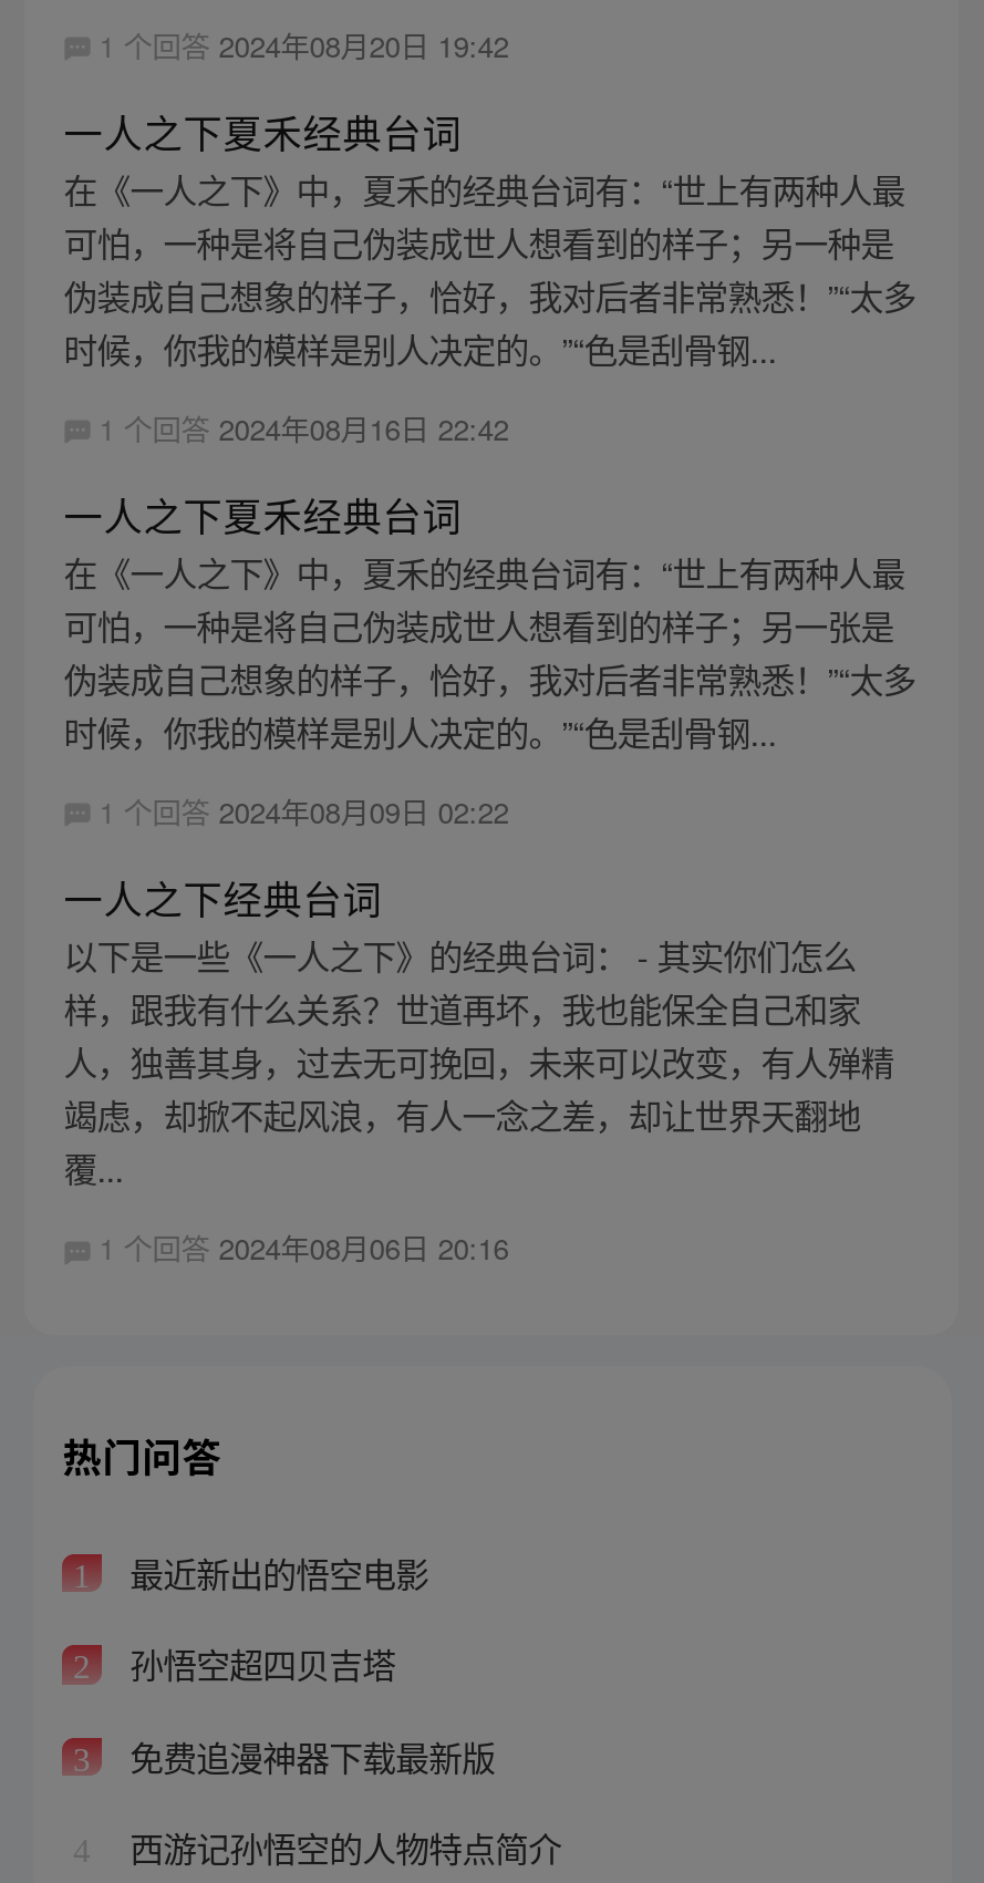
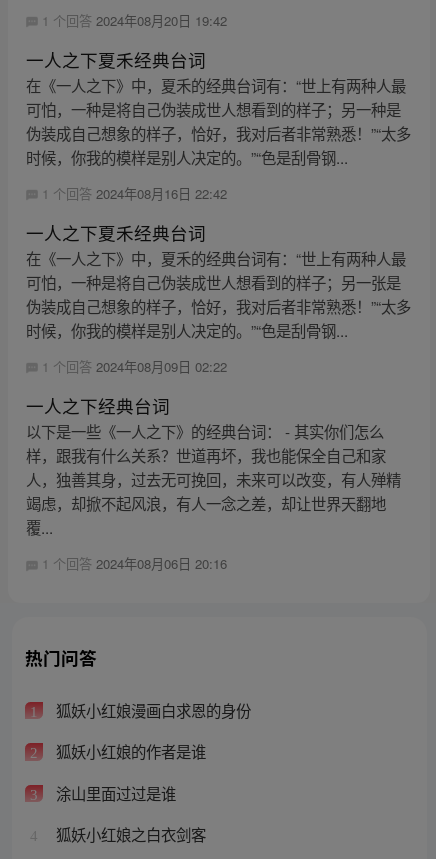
- 最近新出的悟空电影
+ 狐妖小红娘漫画白求恩的身份

- 孙悟空超四贝吉塔
+ 狐妖小红娘的作者是谁

- 免费追漫神器下载最新版
+ 涂山里面过过是谁

- 西游记孙悟空的人物特点简介
+ 狐妖小红娘之白衣剑客
